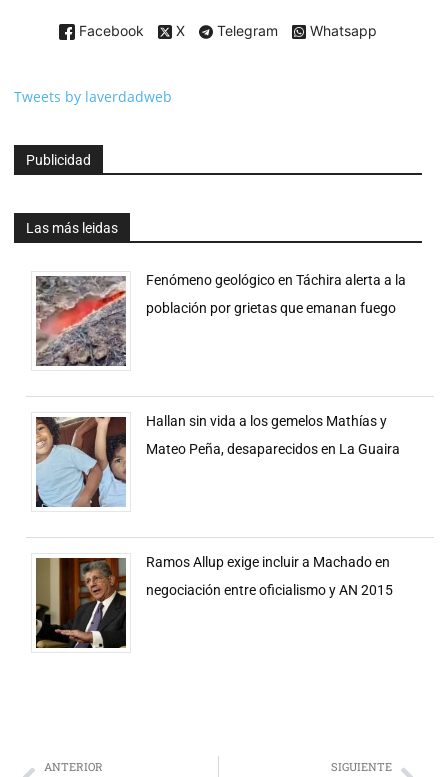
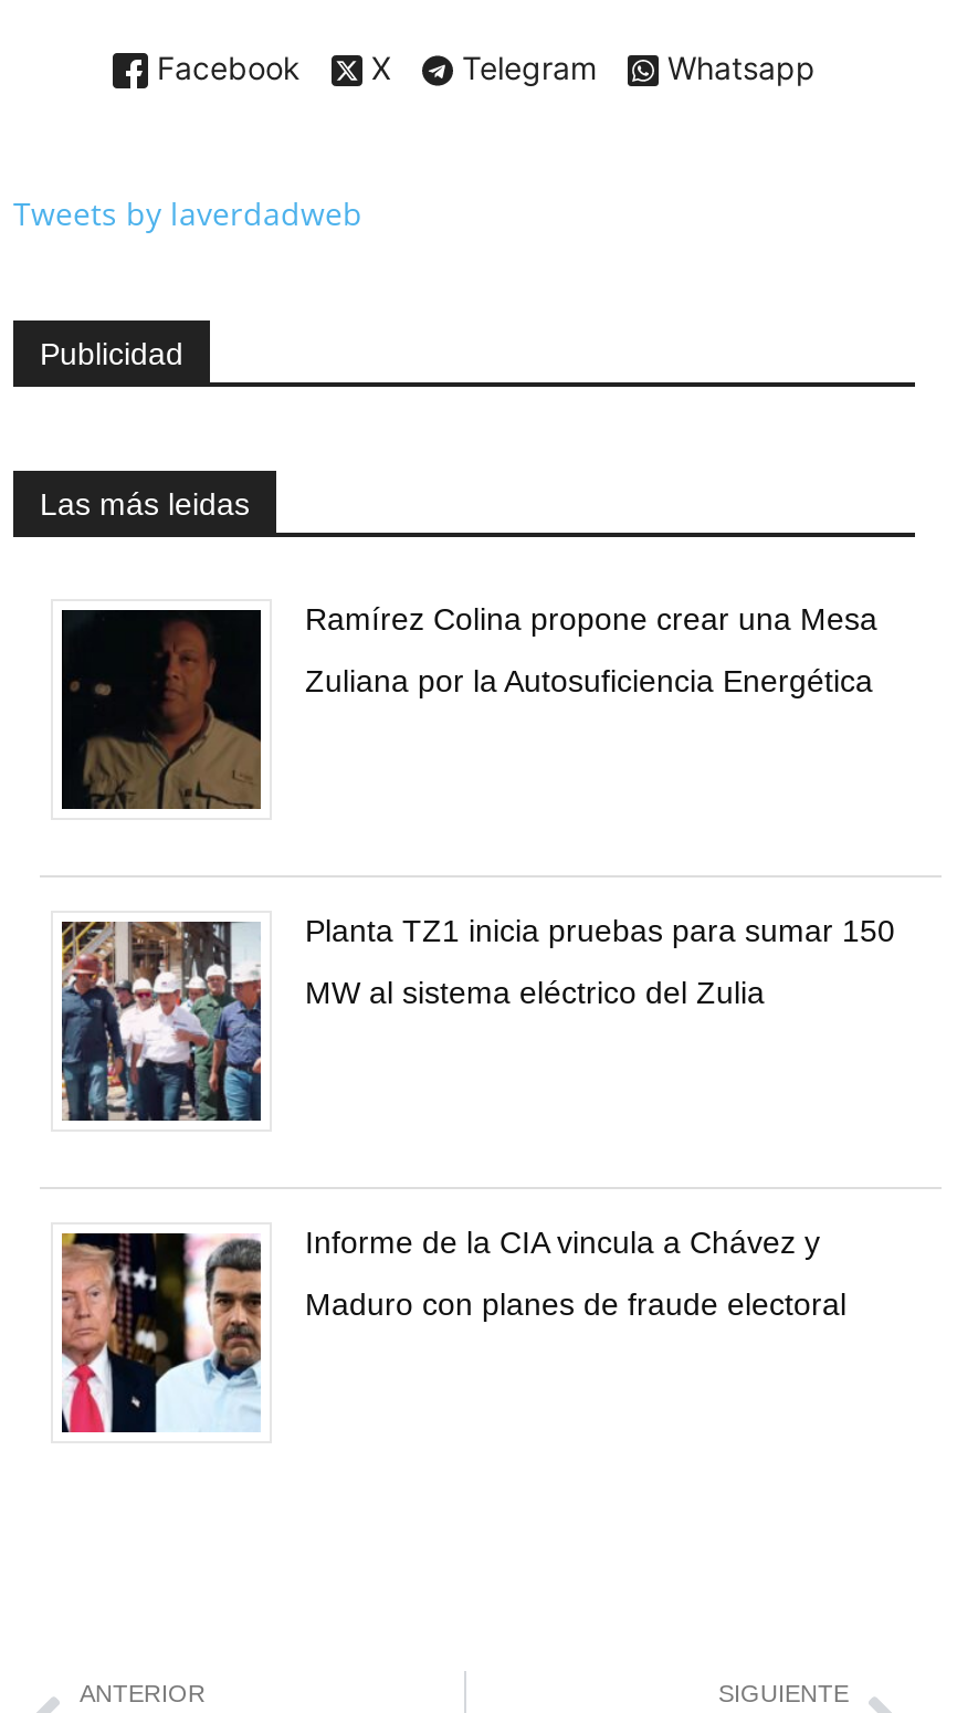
- [image]
- Fenómeno geológico en Táchira alerta a la
+ [image]
+ Ramírez Colina propone crear una Mesa

- población por grietas que emanan fuego
+ Zuliana por la Autosuficiencia Energética

- [image]
- Hallan sin vida a los gemelos Mathías y
+ [image]
+ Planta TZ1 inicia pruebas para sumar 150

- Mateo Peña, desaparecidos en La Guaira
+ MW al sistema eléctrico del Zulia

- [image]
- Ramos Allup exige incluir a Machado en
+ [image]
+ Informe de la CIA vincula a Chávez y

- negociación entre oficialismo y AN 2015
+ Maduro con planes de fraude electoral
